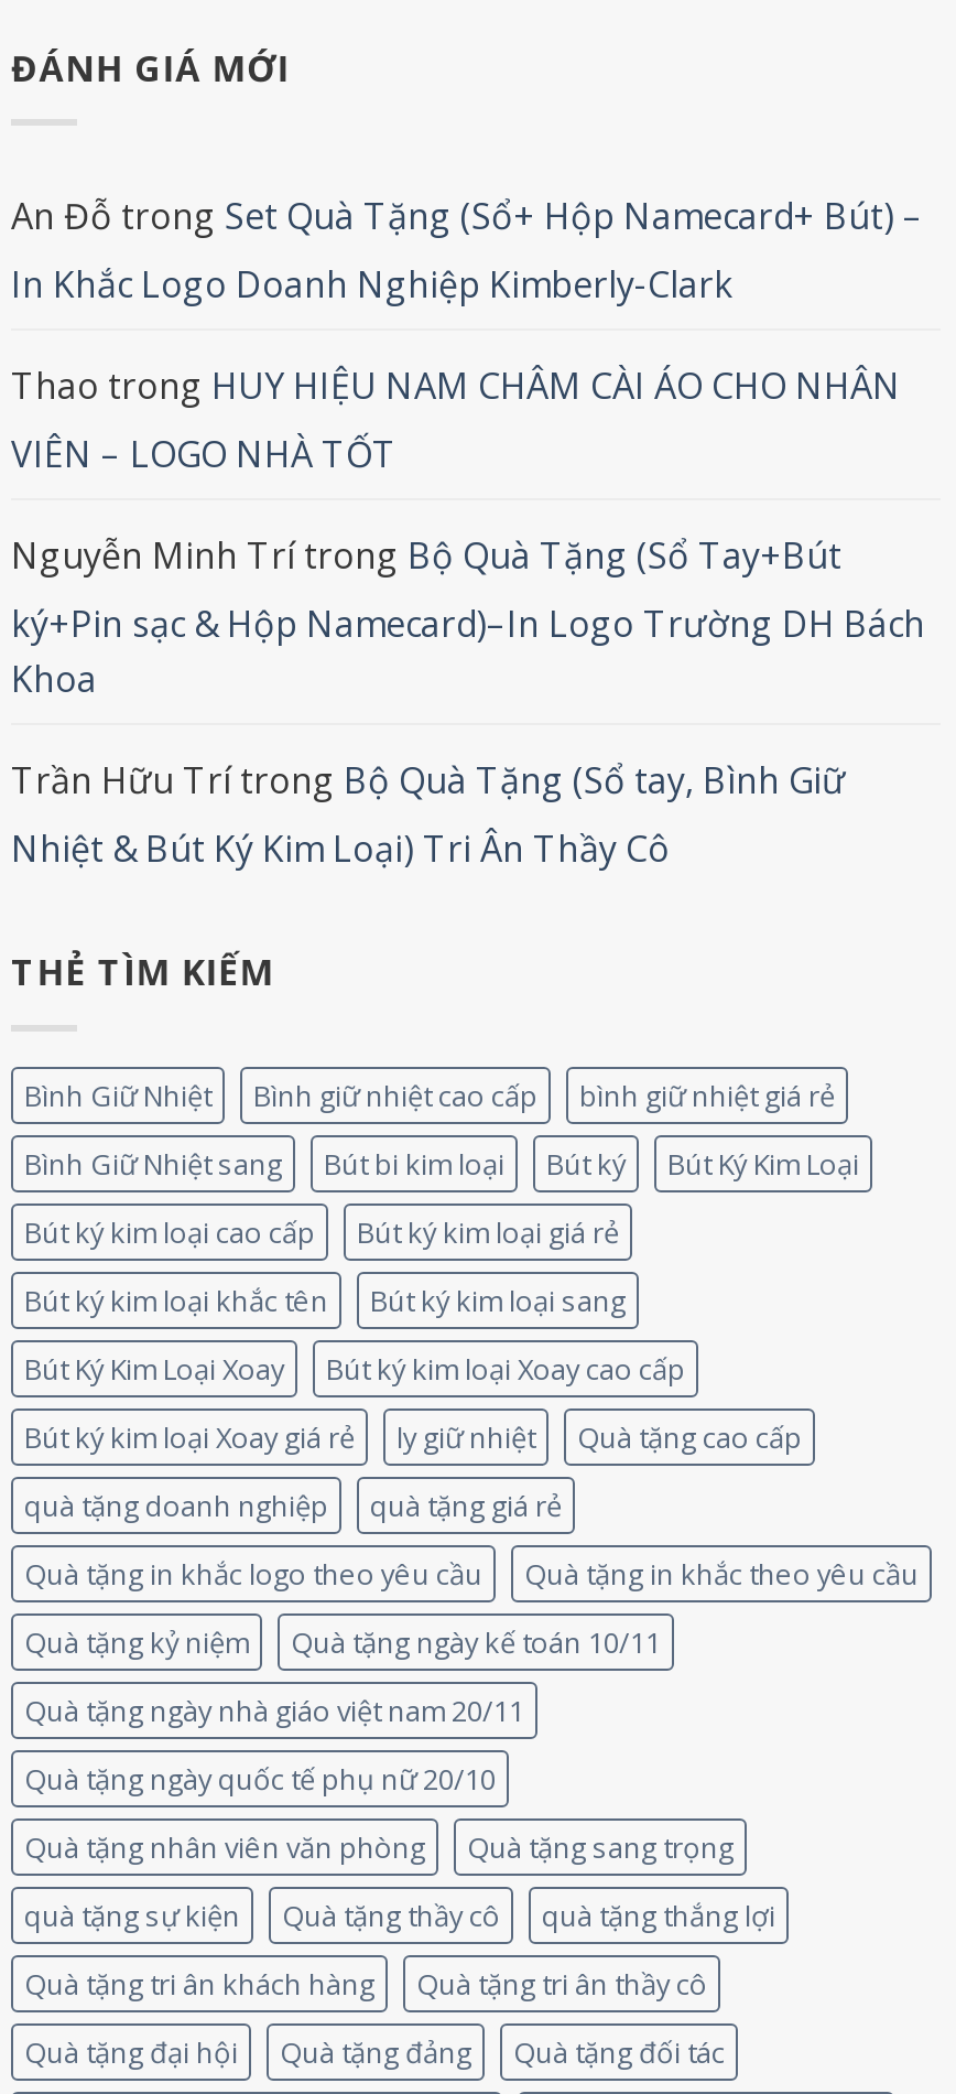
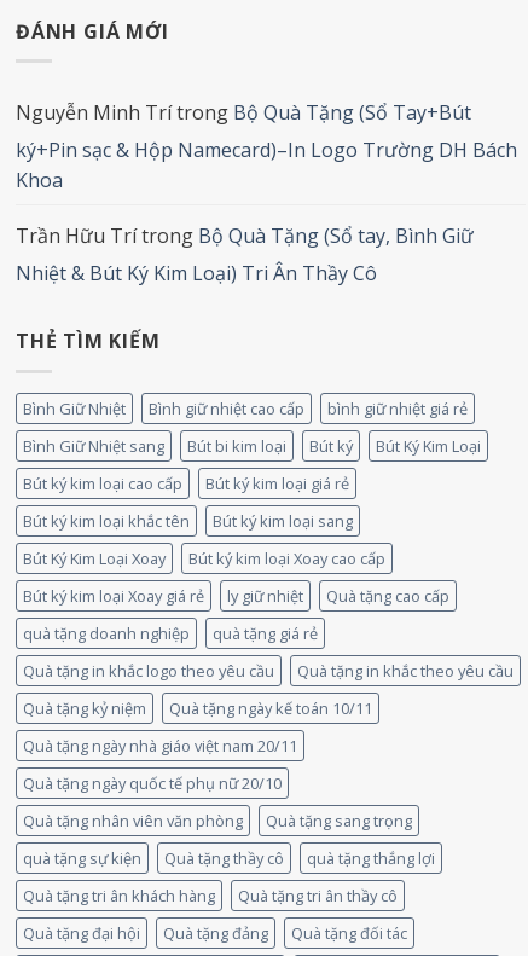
- An Đỗ trong Set Quà Tặng (Sổ+ Hộp Namecard+ Bút) –
- In Khắc Logo Doanh Nghiệp Kimberly-Clark
- Thao trong HUY HIỆU NAM CHÂM CÀI ÁO CHO NHÂN
- VIÊN – LOGO NHÀ TỐT
